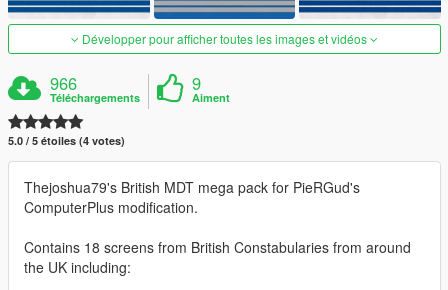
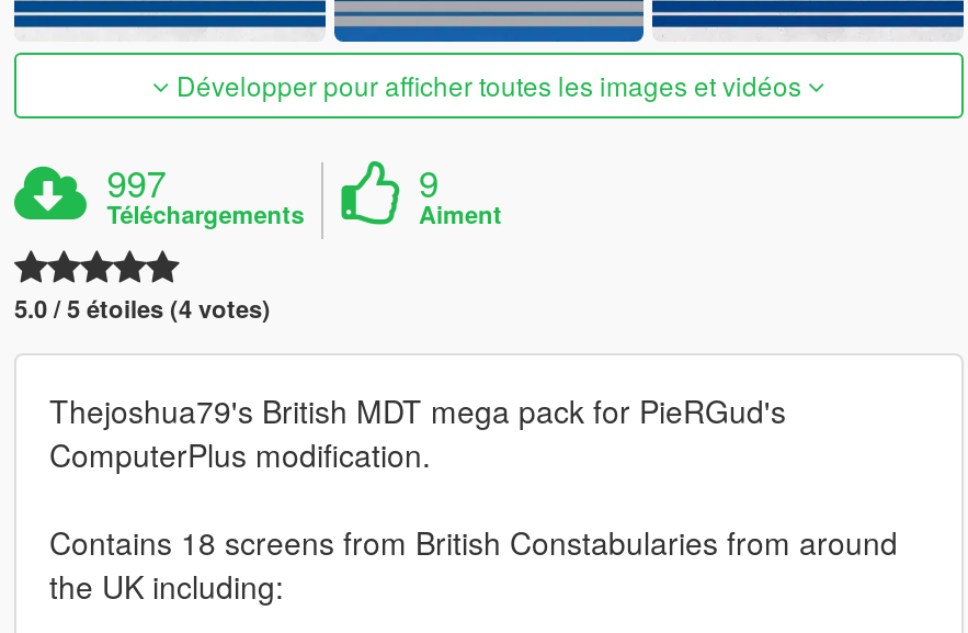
- 966
+ 997
